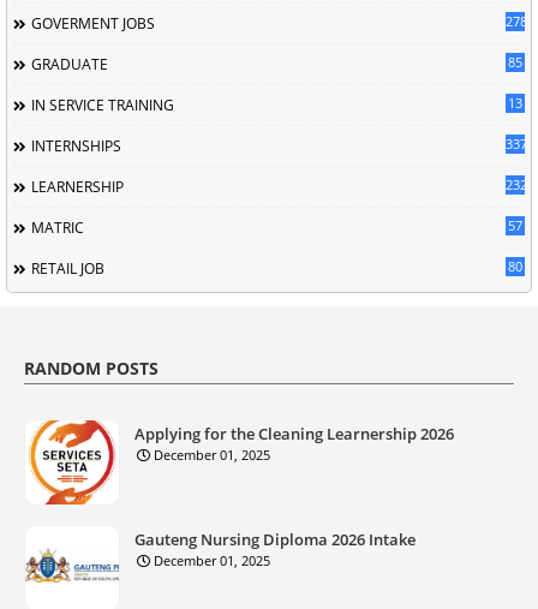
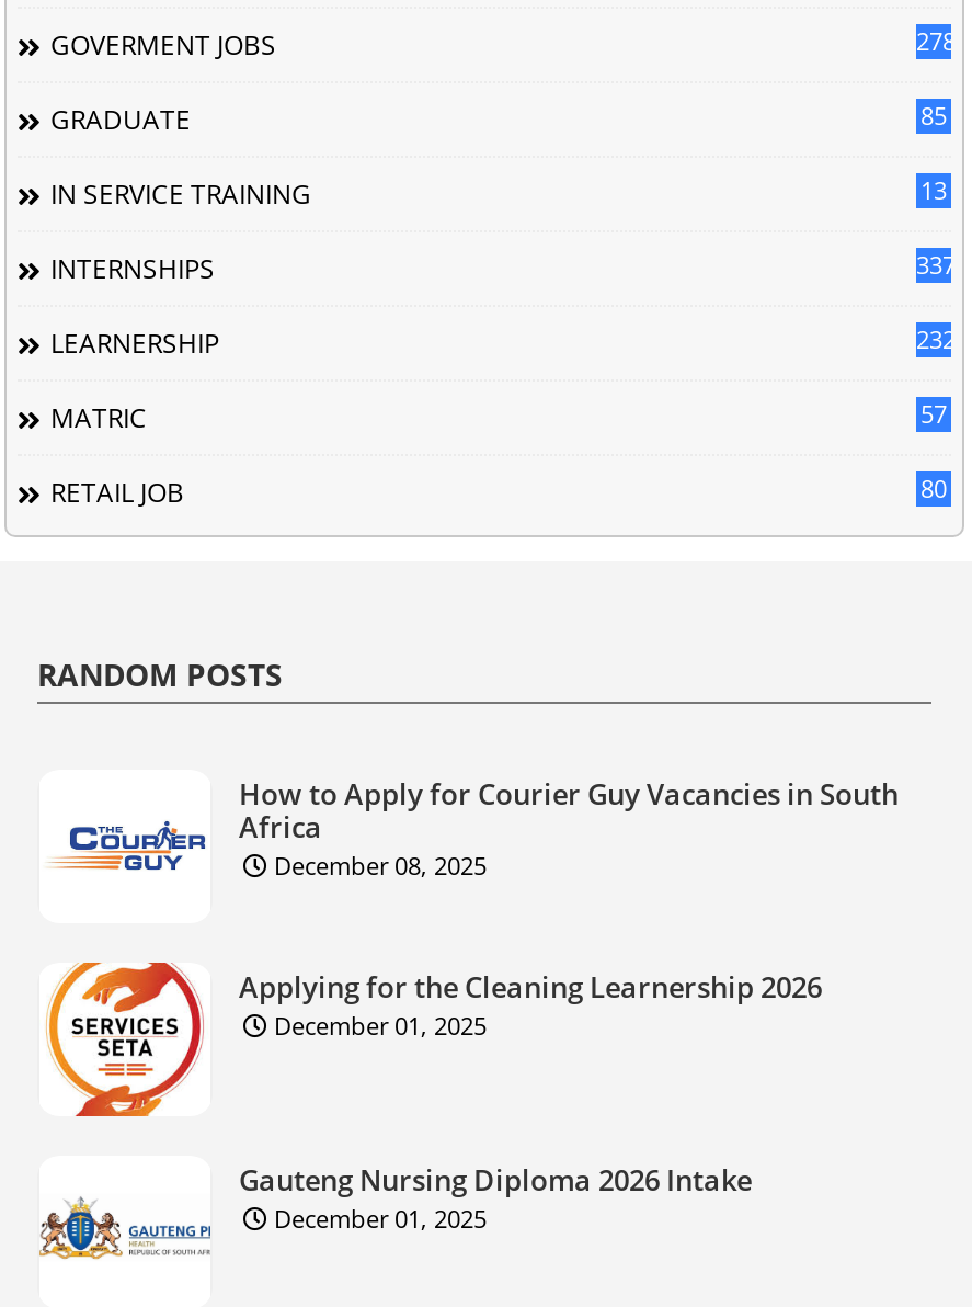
+ [image]
+ How to Apply for Courier Guy Vacancies in South
+ Africa
+ December 08, 2025
